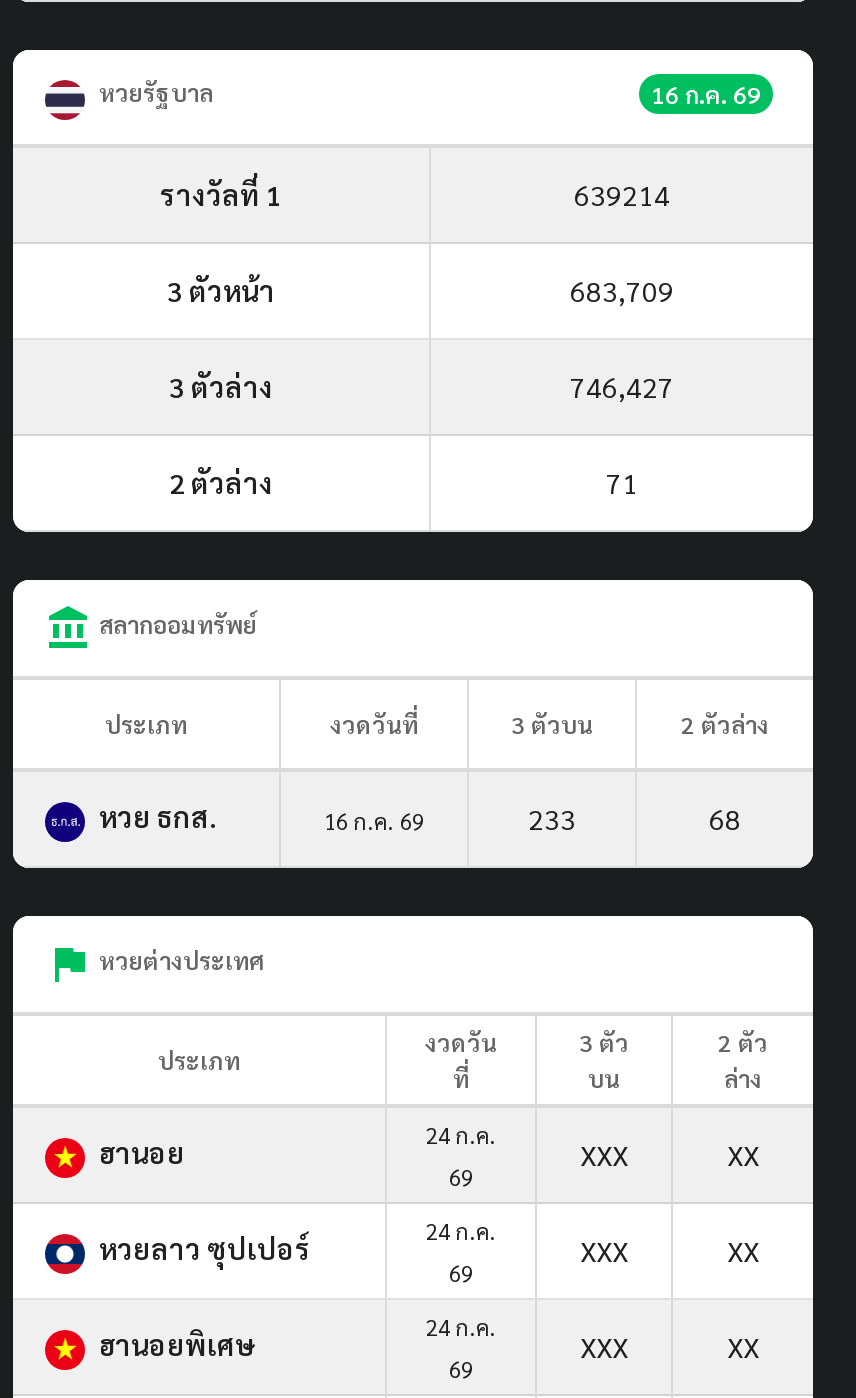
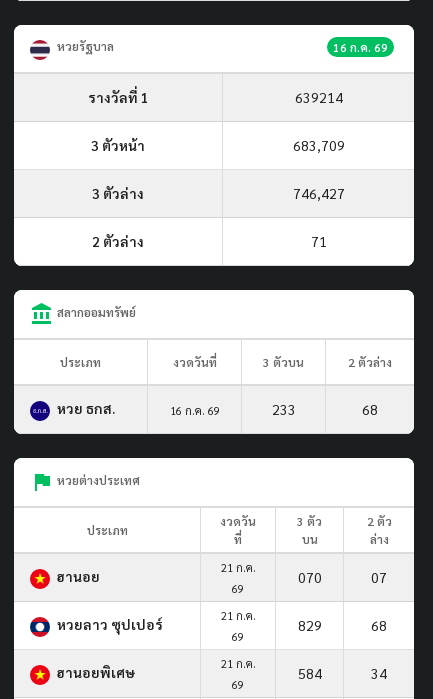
- 24 ก.ค.
+ 21 ก.ค.

- XXX
- XX
+ 070
+ 07

- 24 ก.ค.
+ 21 ก.ค.

- XXX
- XX
+ 829
+ 68

- 24 ก.ค.
+ 21 ก.ค.

- XXX
- XX
+ 584
+ 34
